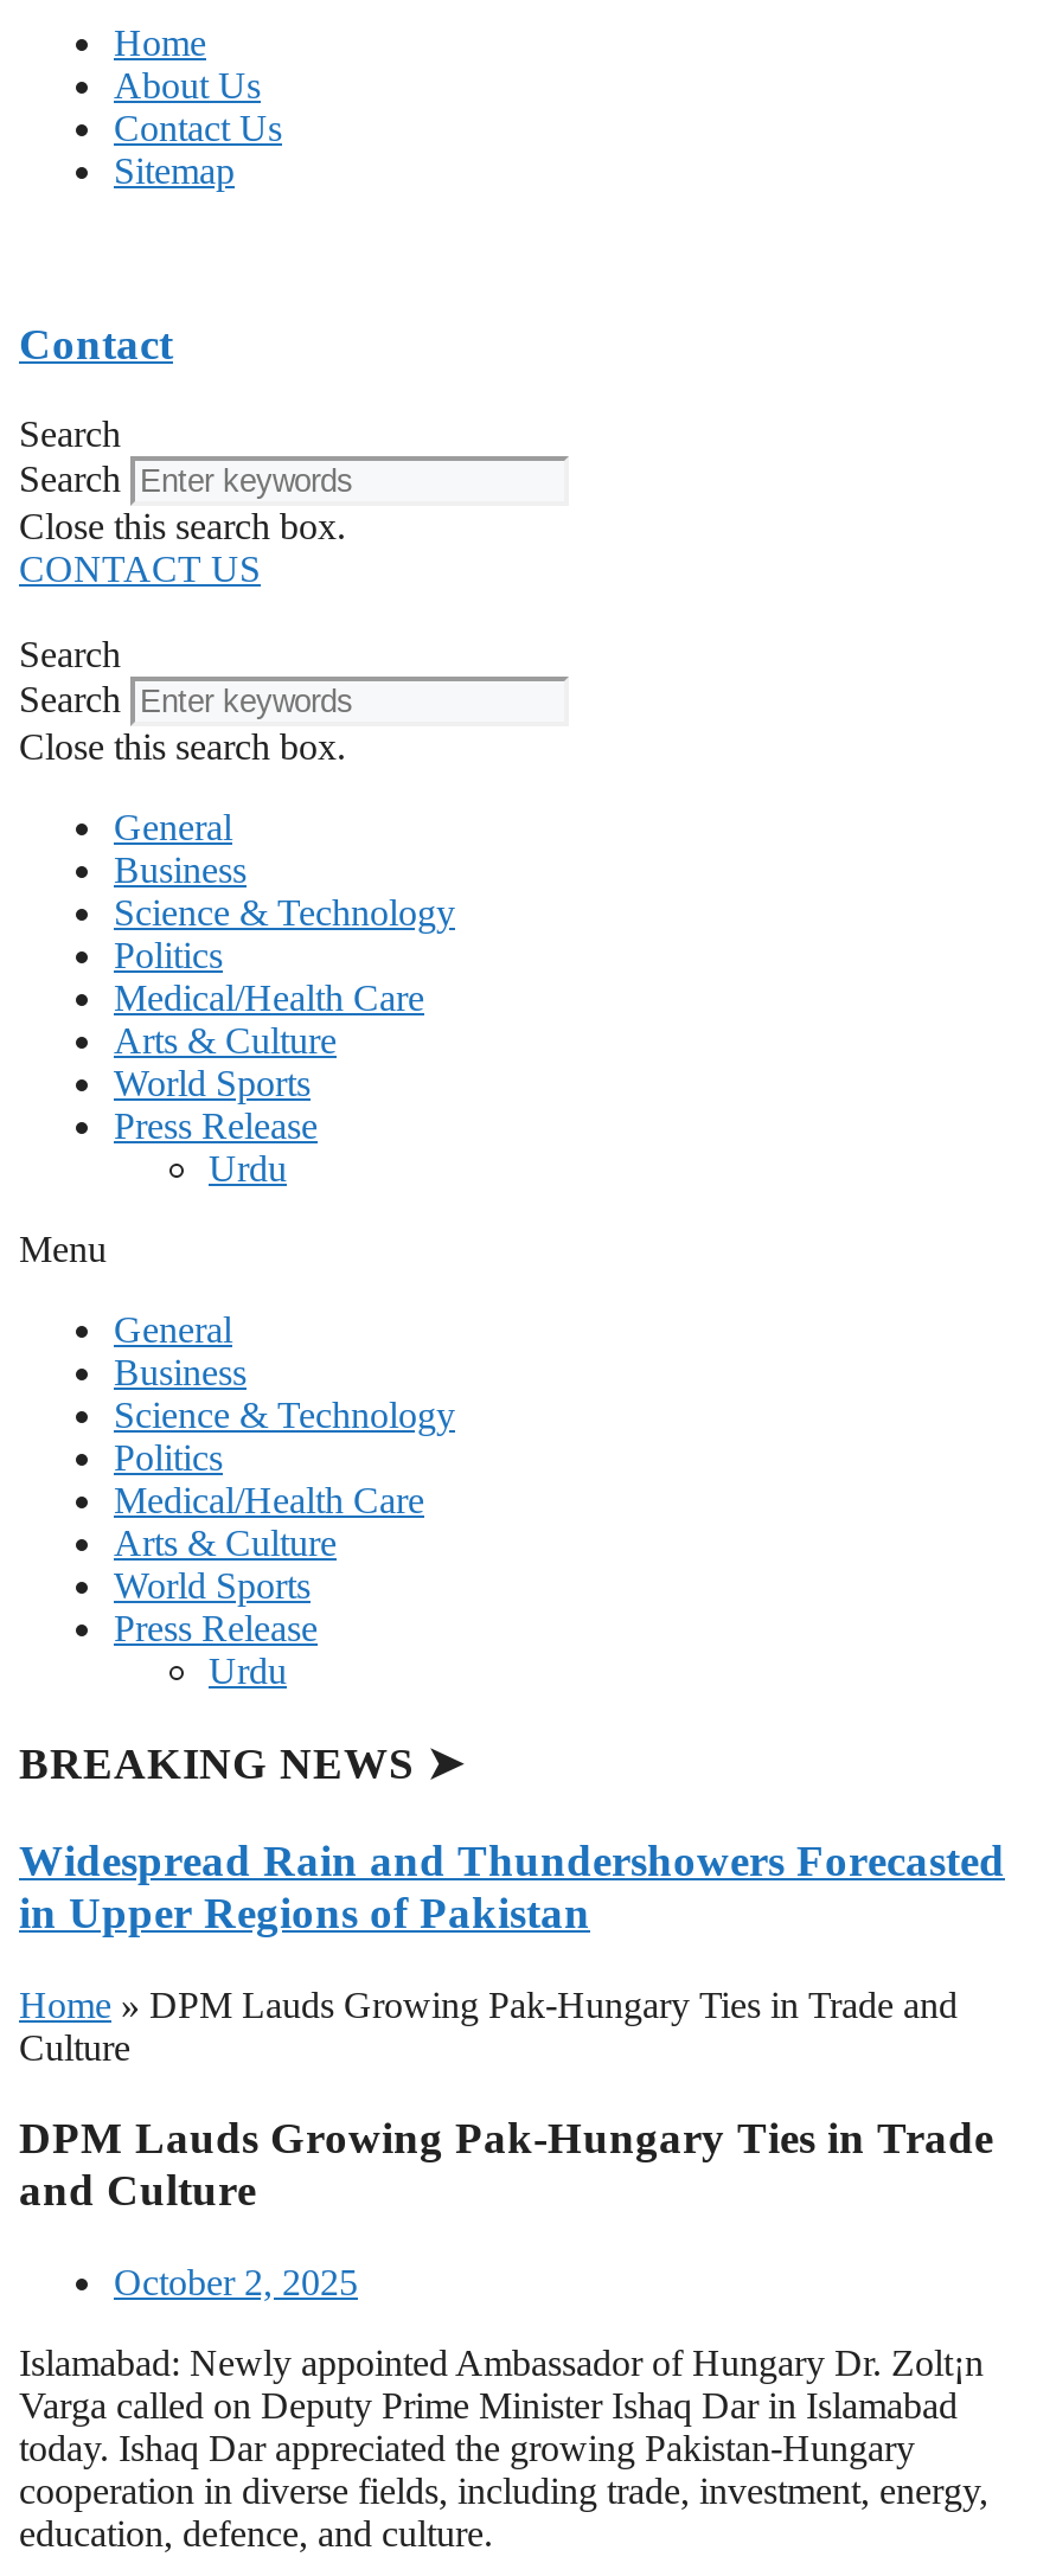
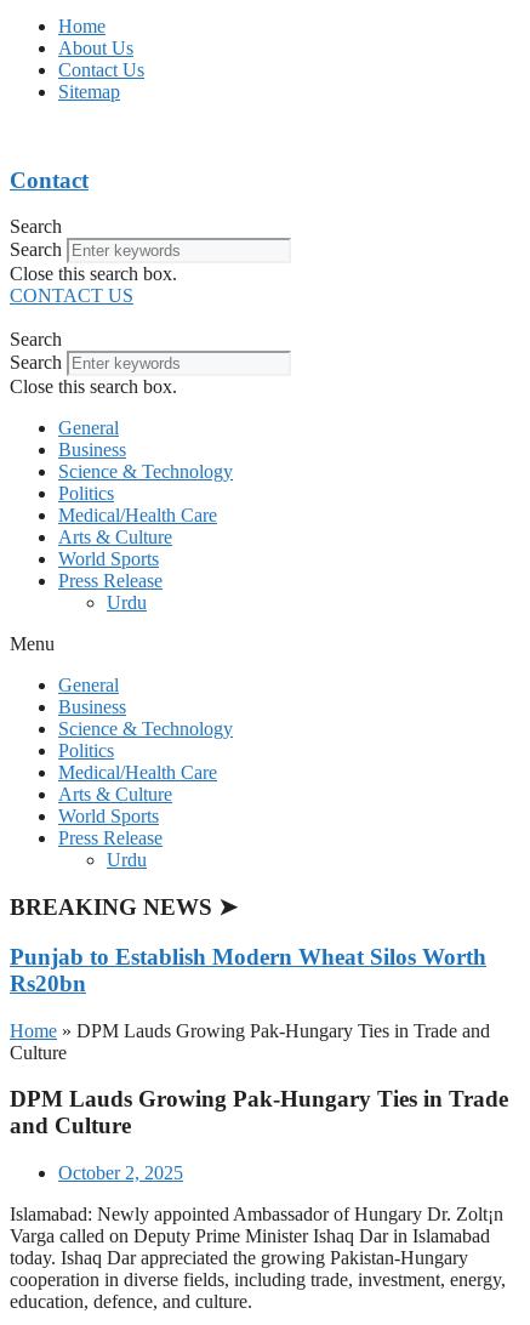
- Widespread Rain and Thundershowers Forecasted
- in Upper Regions of Pakistan
+ Punjab to Establish Modern Wheat Silos Worth
+ Rs20bn
